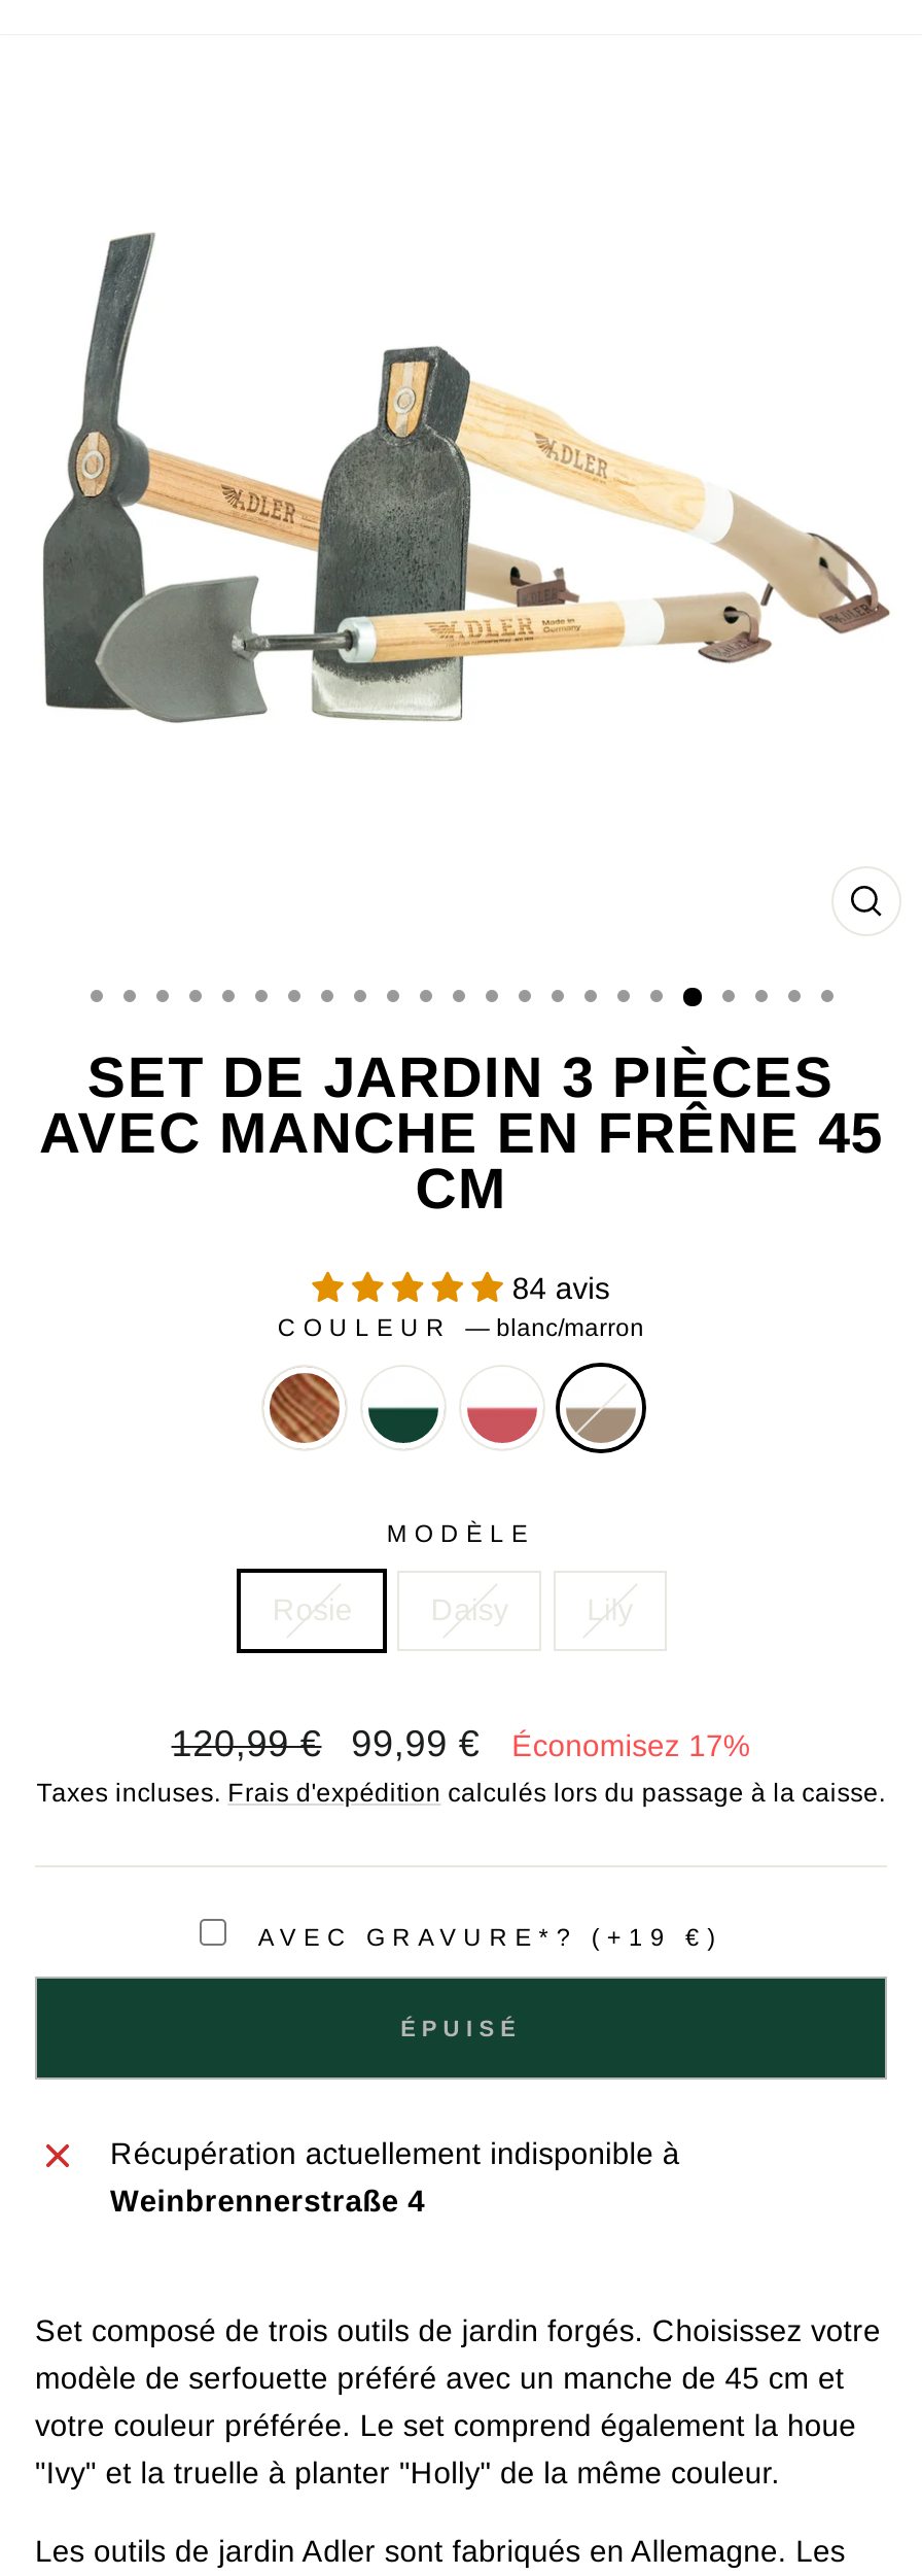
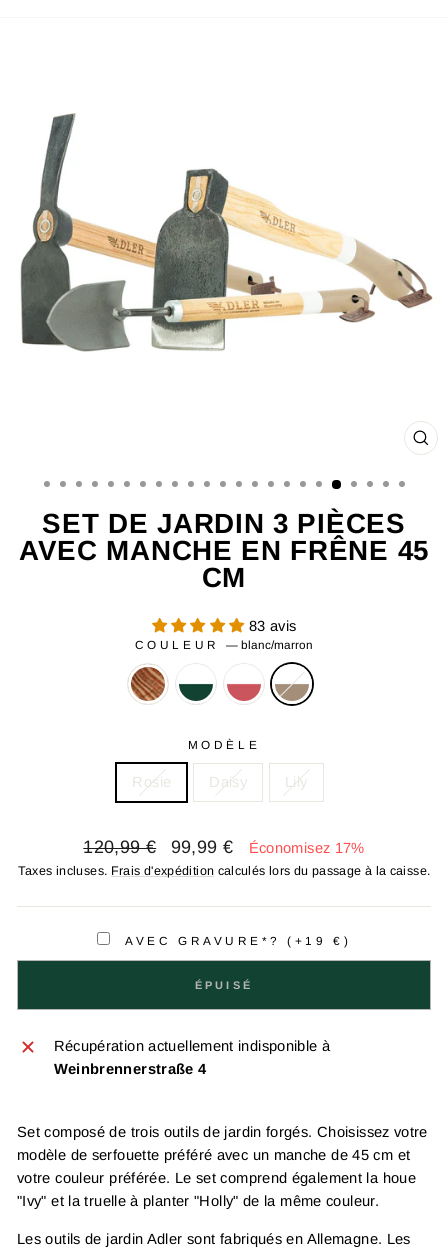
- 84 avis
+ 83 avis
